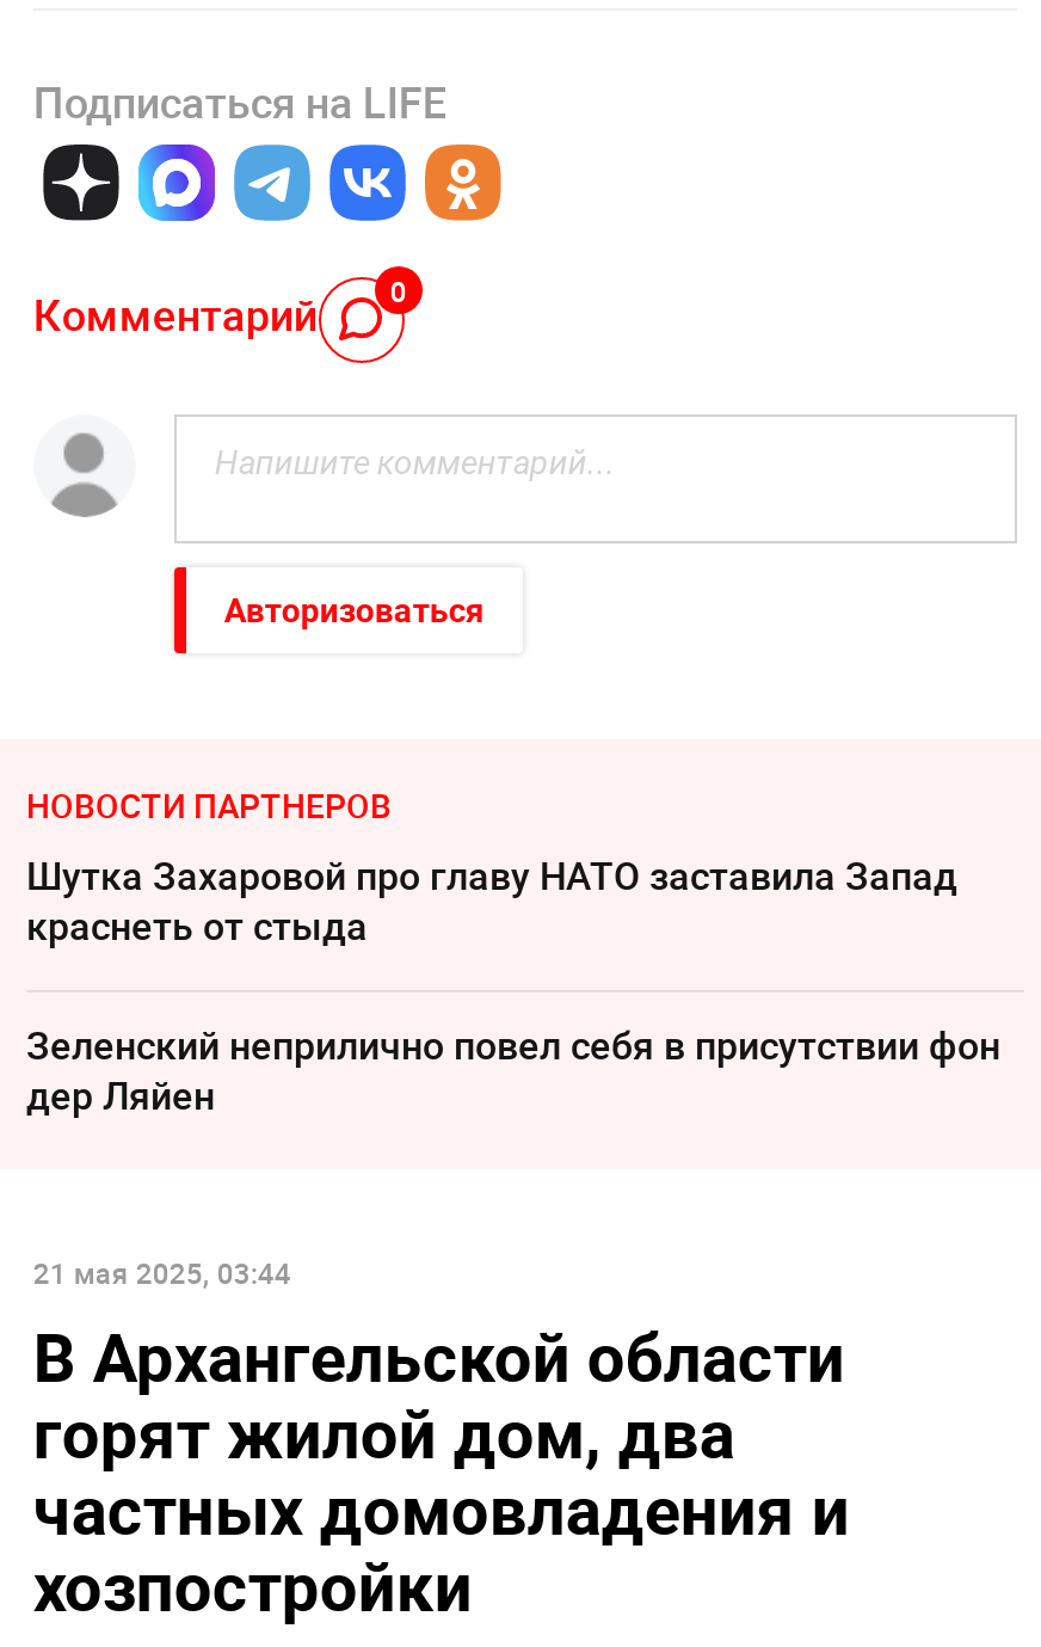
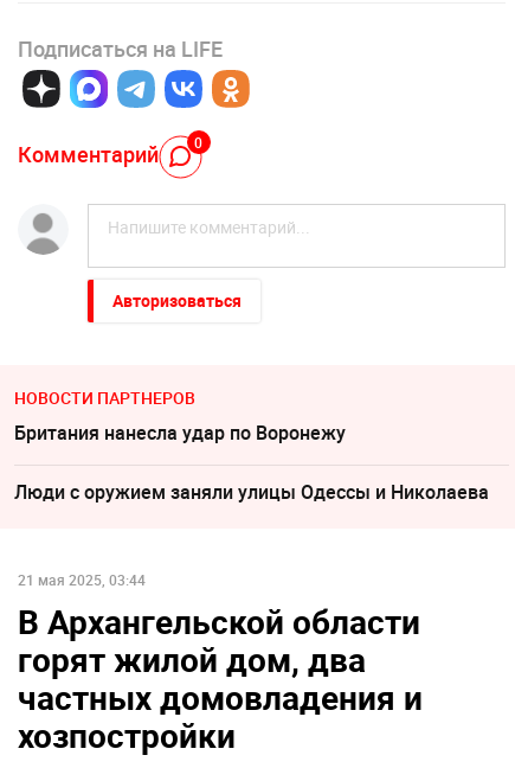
- Шутка Захаровой про главу НАТО заставила Запад
- краснеть от стыда
+ Британия нанесла удар по Воронежу

- Зеленский неприлично повел cебя в присутствии фон
- дер Ляйен
+ Люди с оружием заняли улицы Одессы и Николаева
